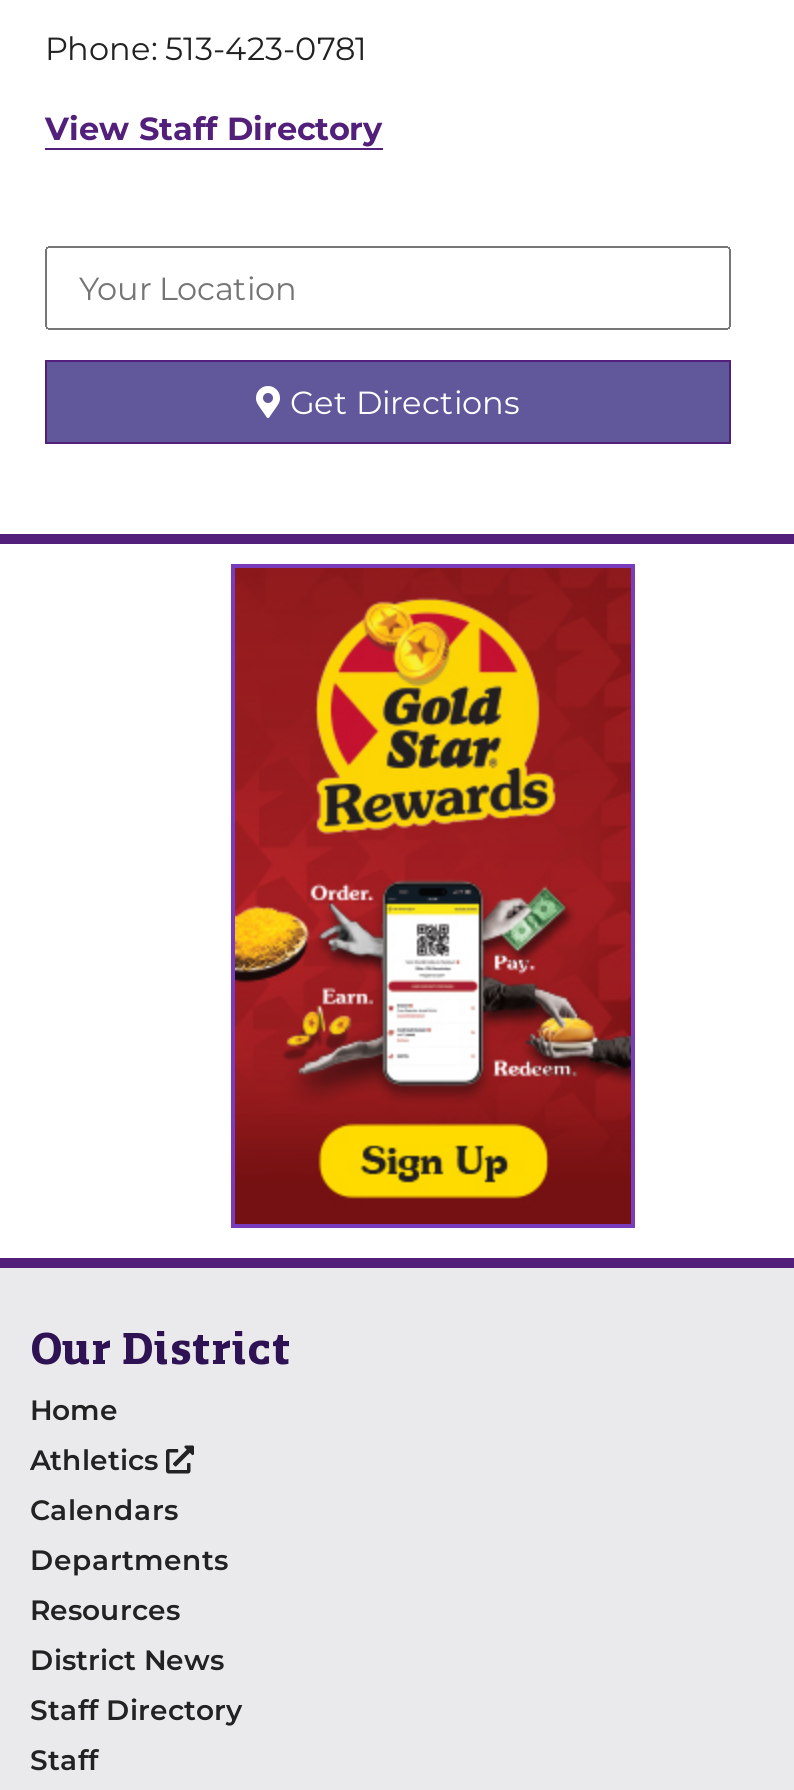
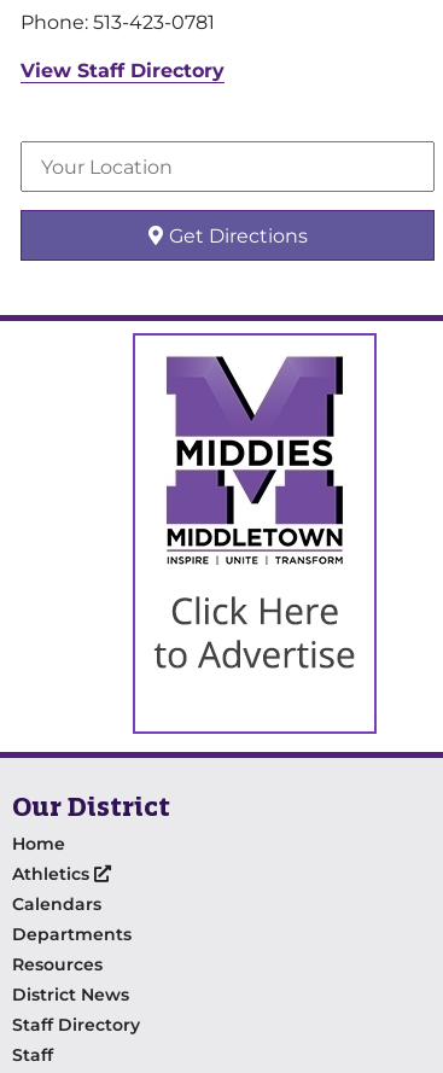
- [image]
+ [image]
